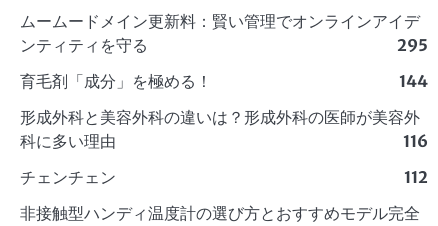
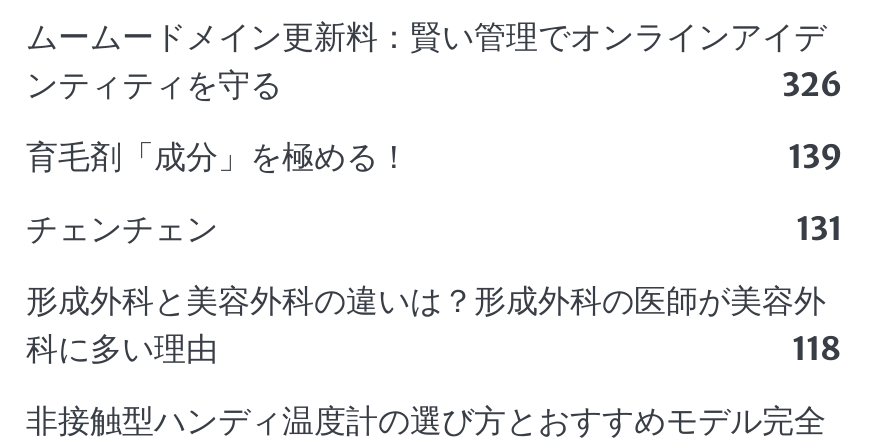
- 295
+ 326

- 144
+ 139
+ 131

moved down: 形成外科と美容外科の違いは？形成外科の医師が美容外 | 科に多い理由

- 116
- 112
+ 118

moved up: チェンチェン
